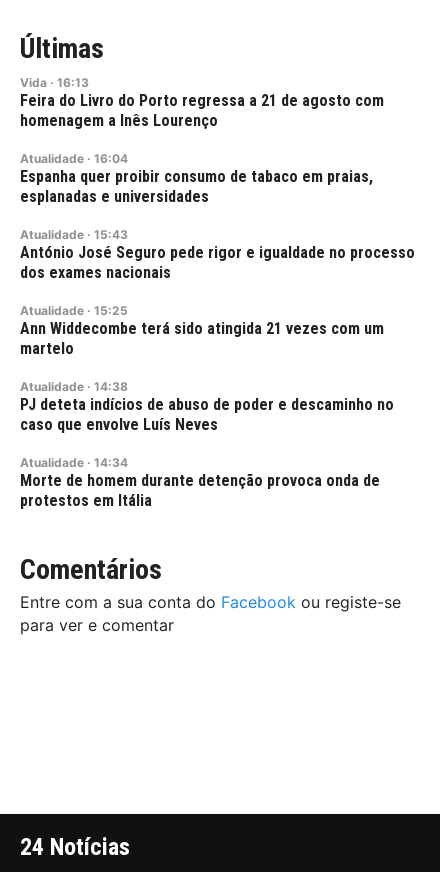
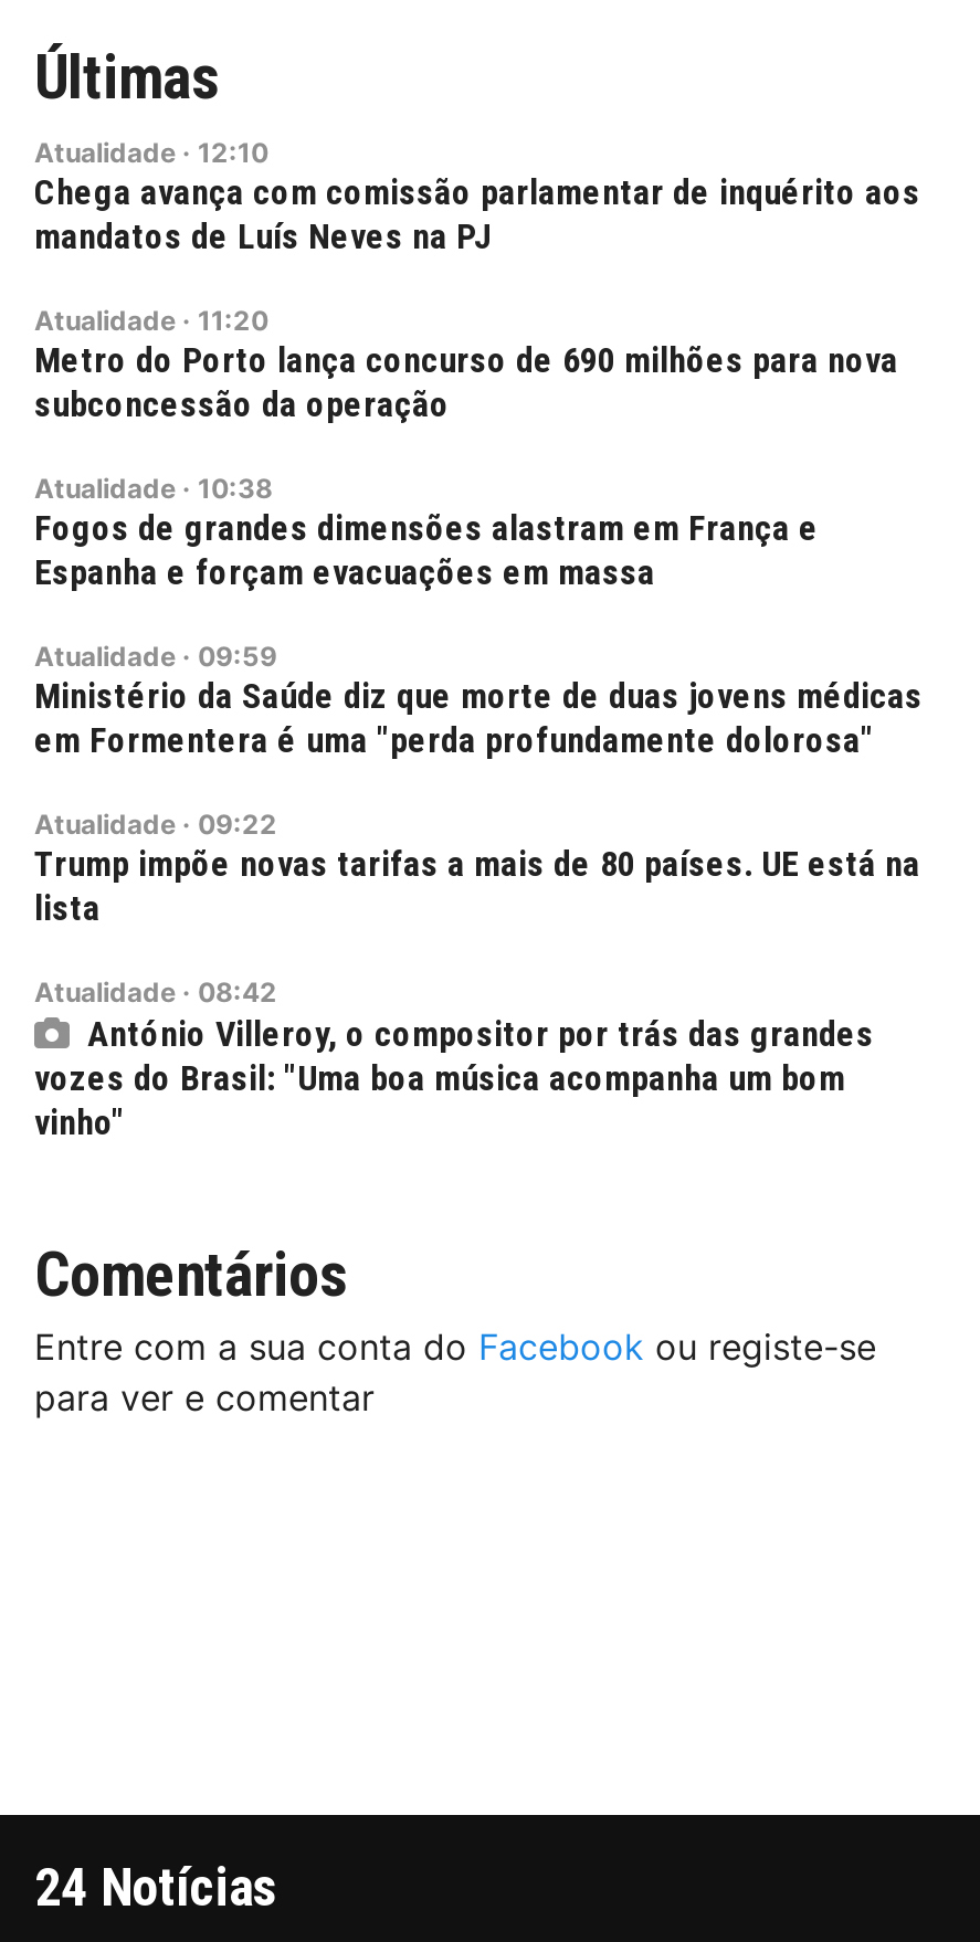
- Vida · 16:13
- Feira do Livro do Porto regressa a 21 de agosto com
- homenagem a Inês Lourenço
+ Atualidade · 12:10
+ Chega avança com comissão parlamentar de inquérito aos
+ mandatos de Luís Neves na PJ

- Atualidade · 16:04
- Espanha quer proibir consumo de tabaco em praias,
- esplanadas e universidades
+ Atualidade · 11:20
+ Metro do Porto lança concurso de 690 milhões para nova
+ subconcessão da operação

- Atualidade · 15:43
- António José Seguro pede rigor e igualdade no processo
- dos exames nacionais
+ Atualidade · 10:38
+ Fogos de grandes dimensões alastram em França e
+ Espanha e forçam evacuações em massa

- Atualidade · 15:25
- Ann Widdecombe terá sido atingida 21 vezes com um
- martelo
+ Atualidade · 09:59
+ Ministério da Saúde diz que morte de duas jovens médicas
+ em Formentera é uma "perda profundamente dolorosa"

- Atualidade · 14:38
- PJ deteta indícios de abuso de poder e descaminho no
- caso que envolve Luís Neves
+ Atualidade · 09:22
+ Trump impõe novas tarifas a mais de 80 países. UE está na
+ lista

- Atualidade · 14:34
- Morte de homem durante detenção provoca onda de
- protestos em Itália
+ Atualidade · 08:42
+ António Villeroy, o compositor por trás das grandes
+ vozes do Brasil: "Uma boa música acompanha um bom
+ vinho"
